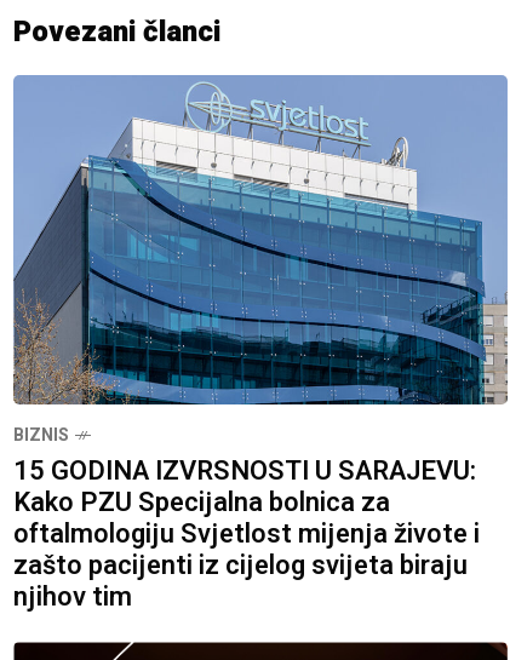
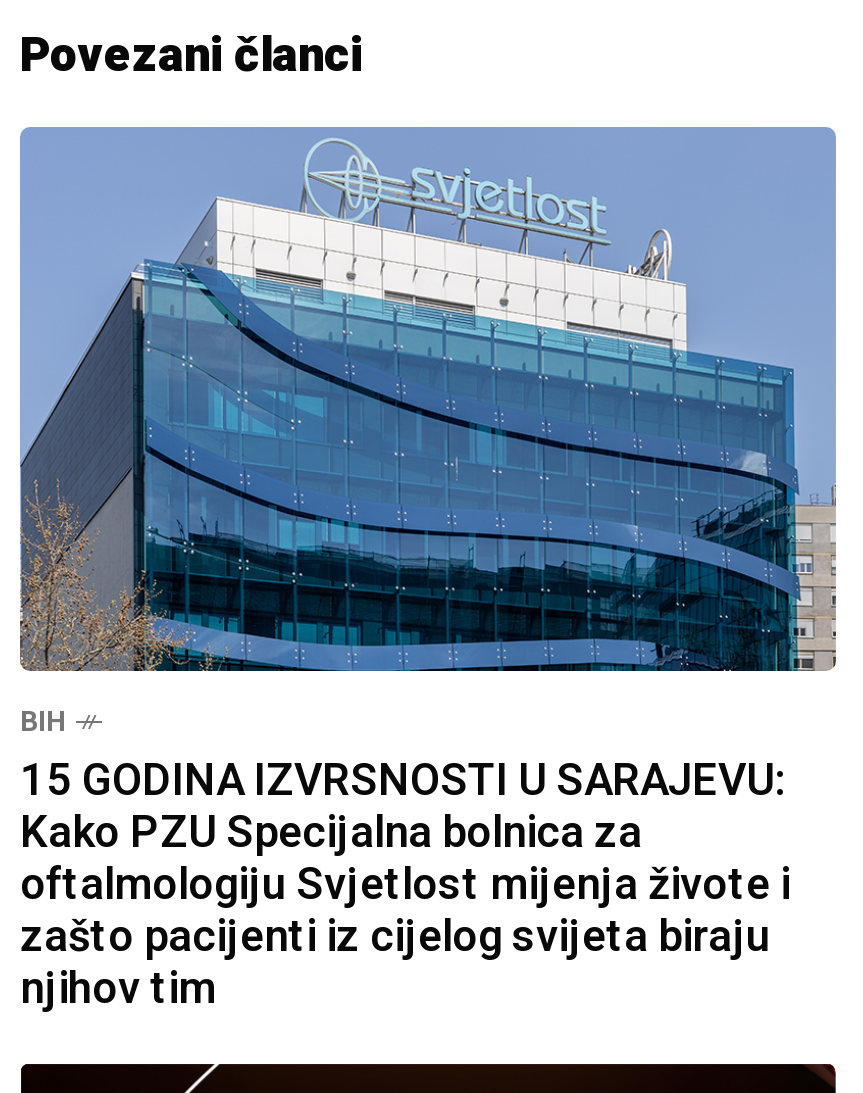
- BIZNIS
+ BIH
